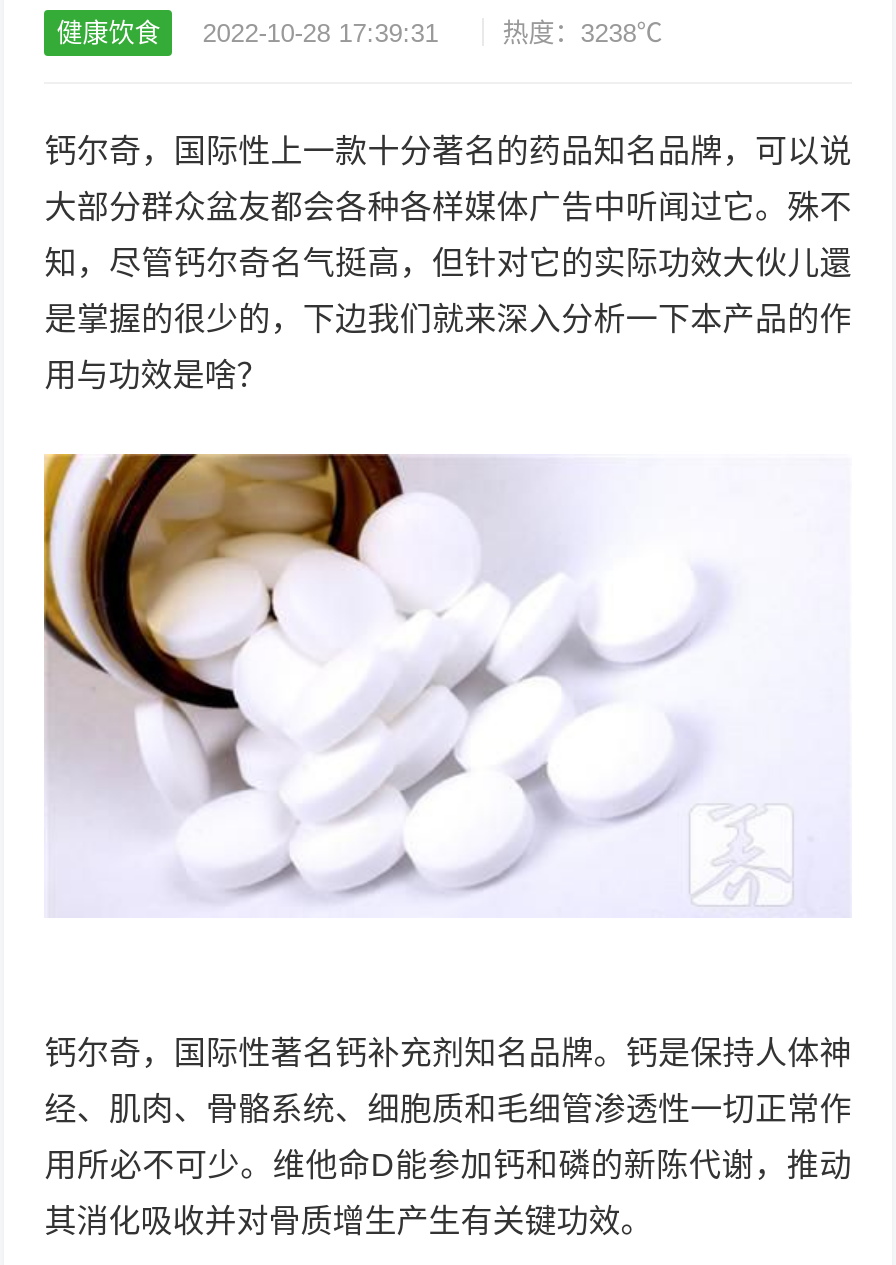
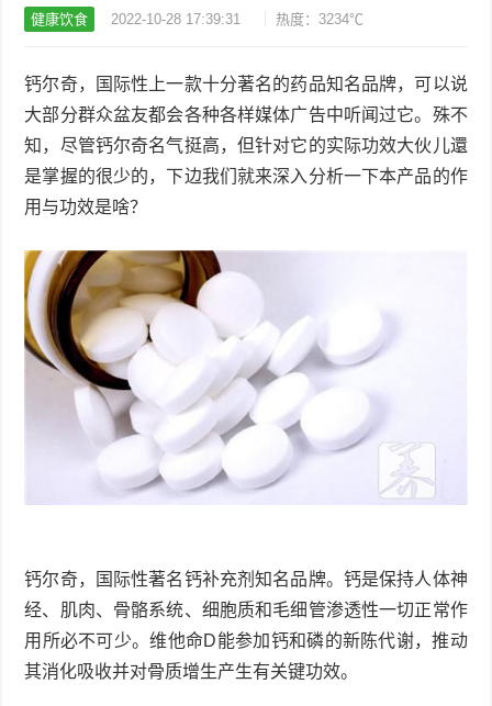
- 热度：3238℃
+ 热度：3234℃
